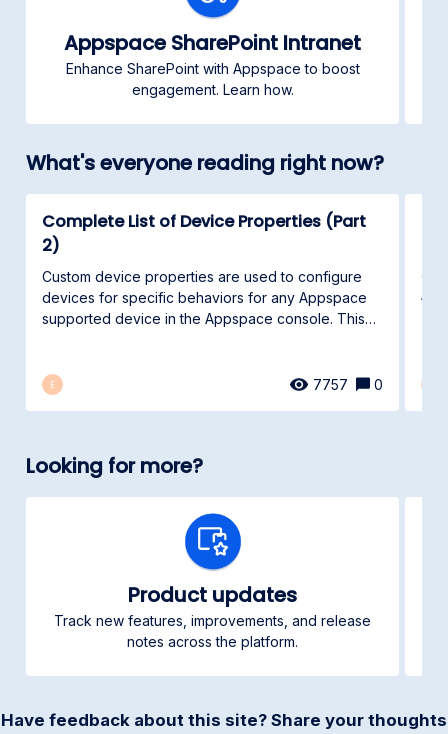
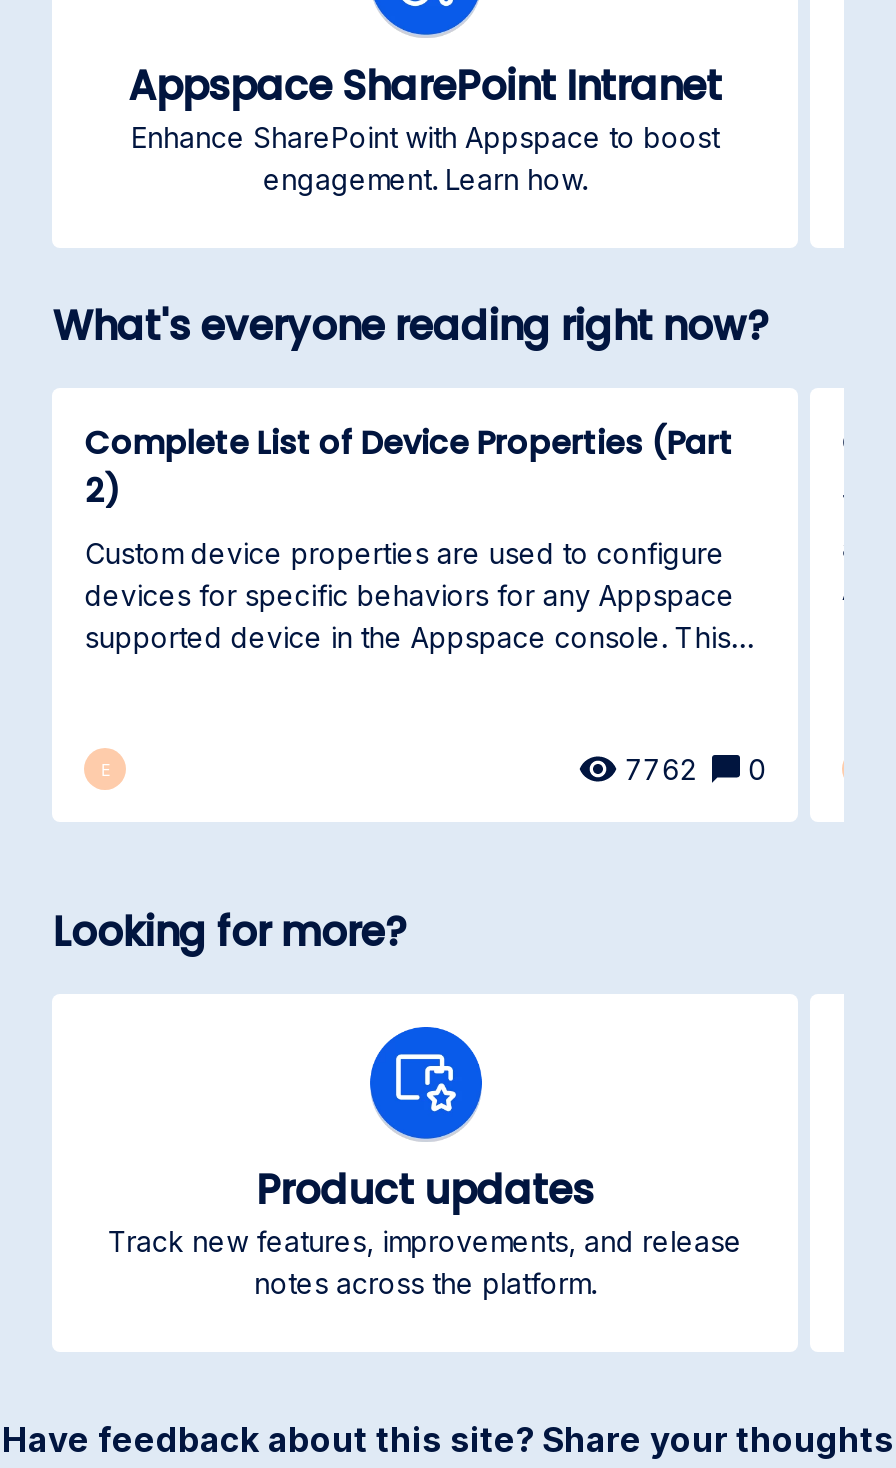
- 7757 0
+ 7762 0
